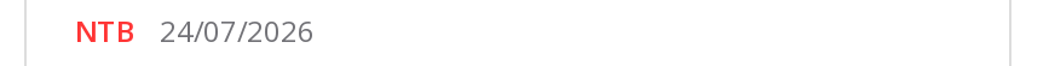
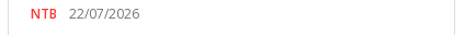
- NTB 24/07/2026
+ NTB 22/07/2026
